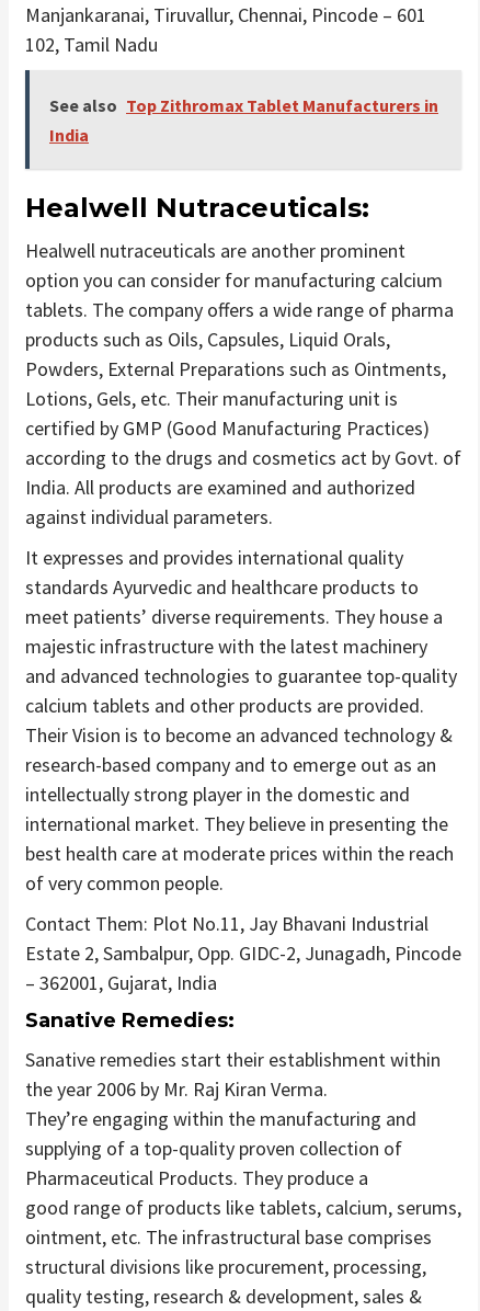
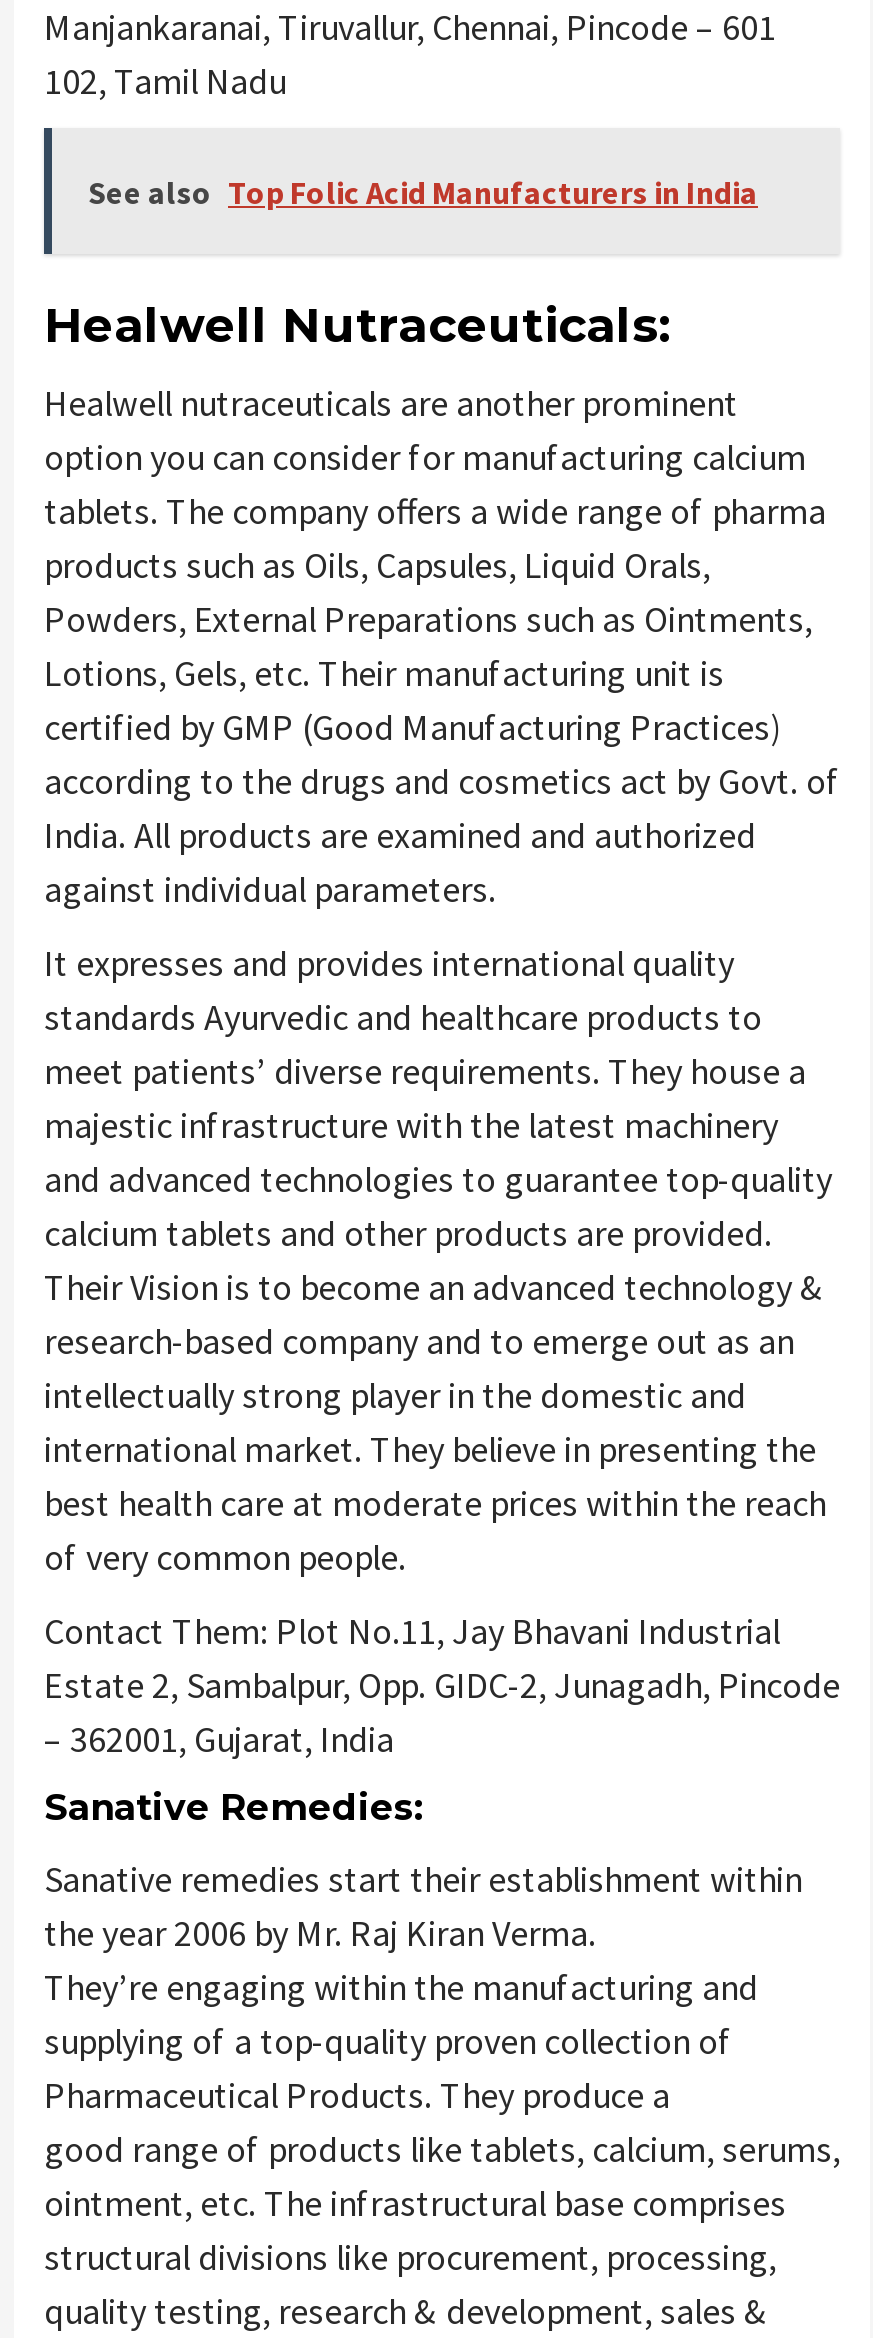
- See also Top Zithromax Tablet Manufacturers in
- India
+ See also Top Folic Acid Manufacturers in India
